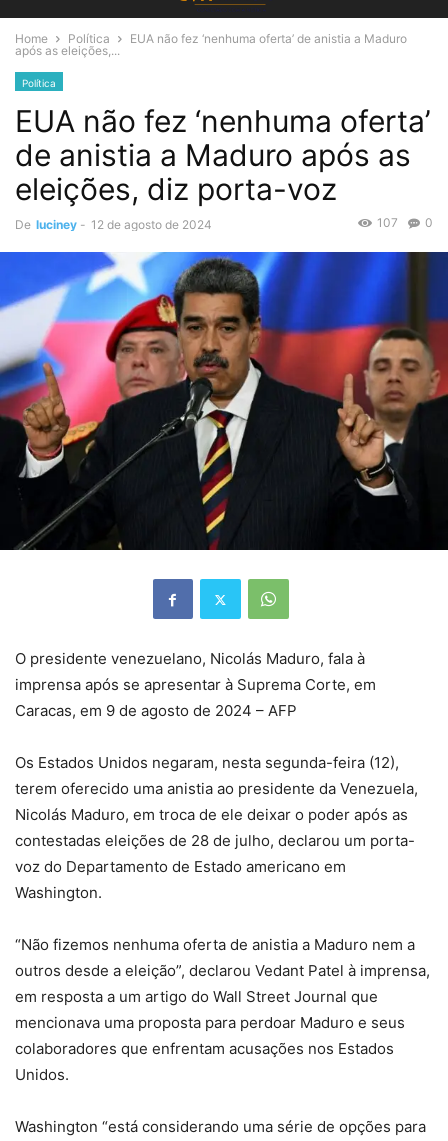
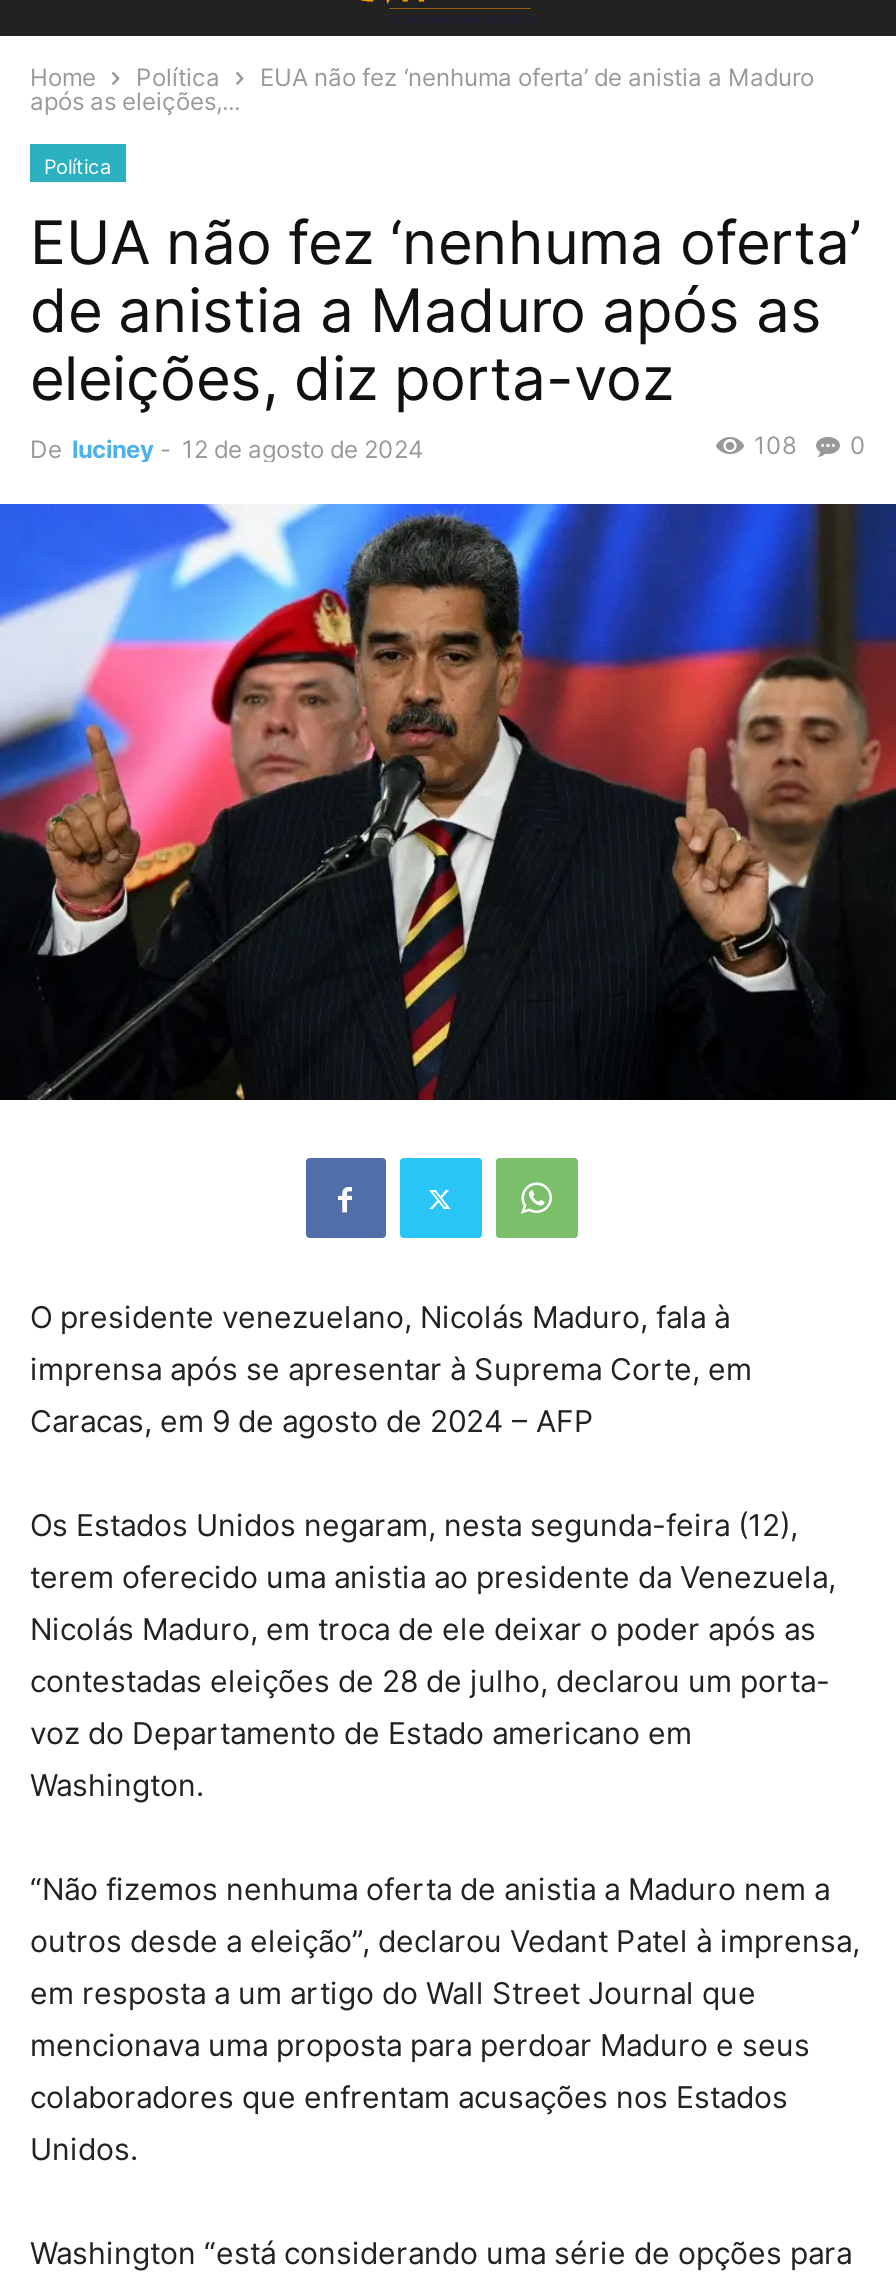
- 107 0
+ 108 0
